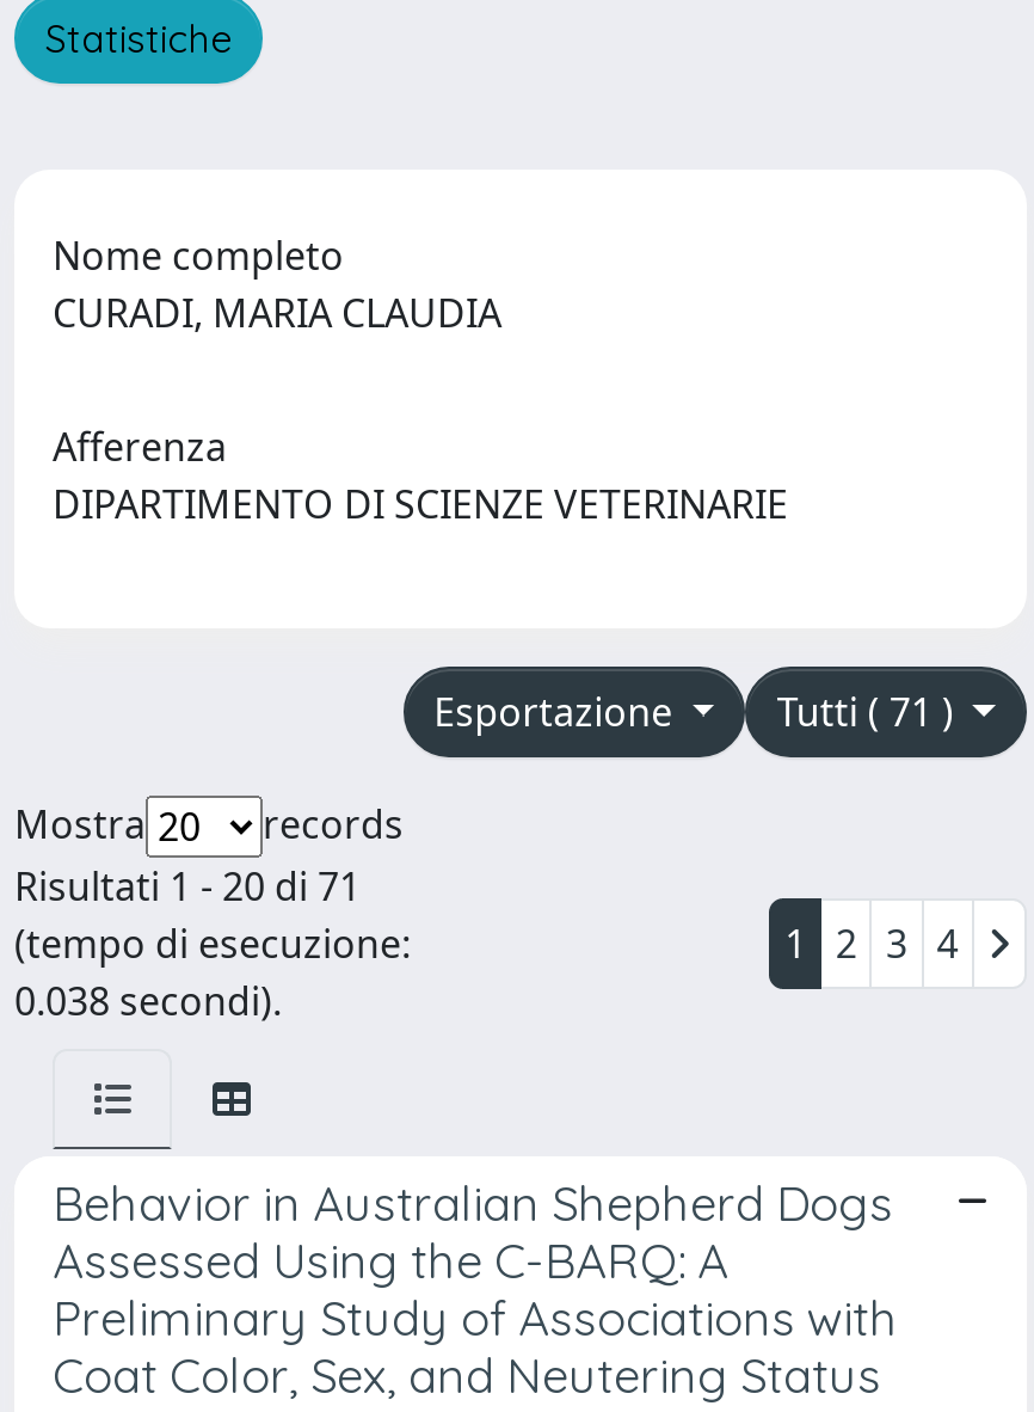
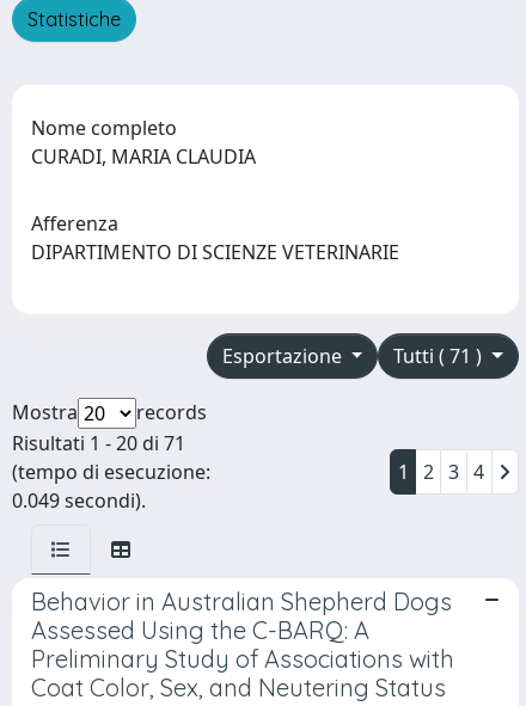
- 0.038 secondi).
+ 0.049 secondi).
